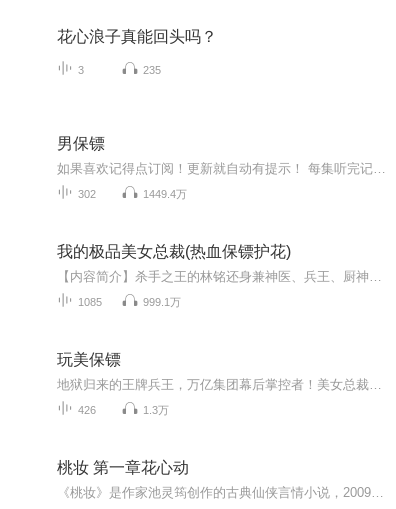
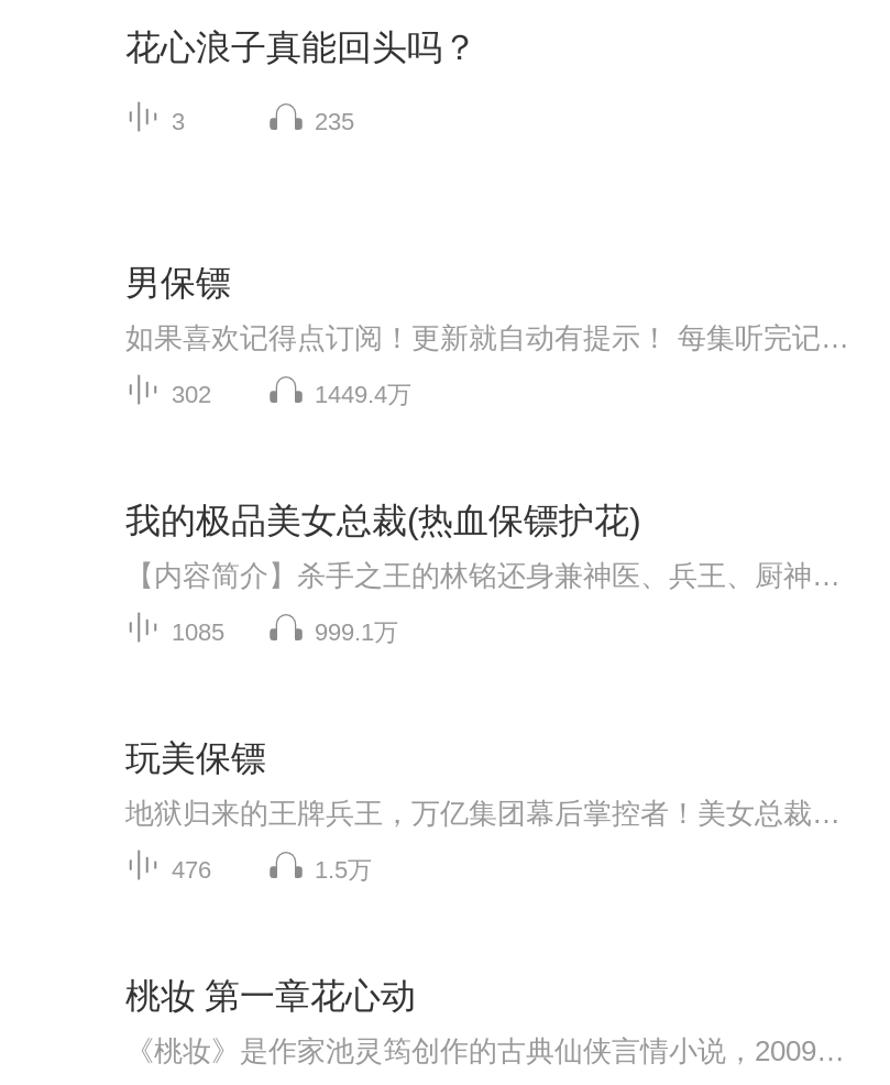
- 426
+ 476

- 1.3万
+ 1.5万
